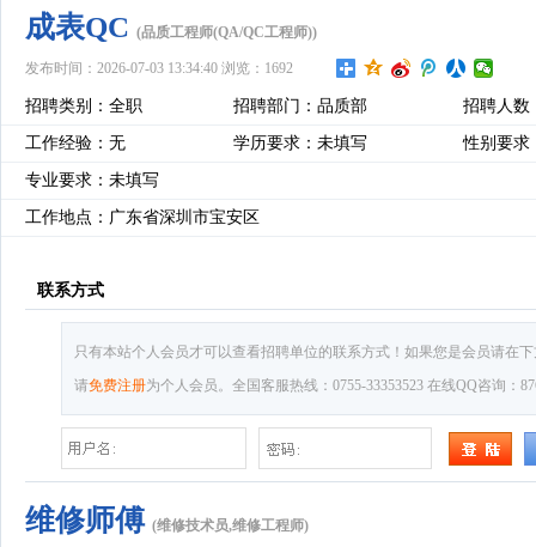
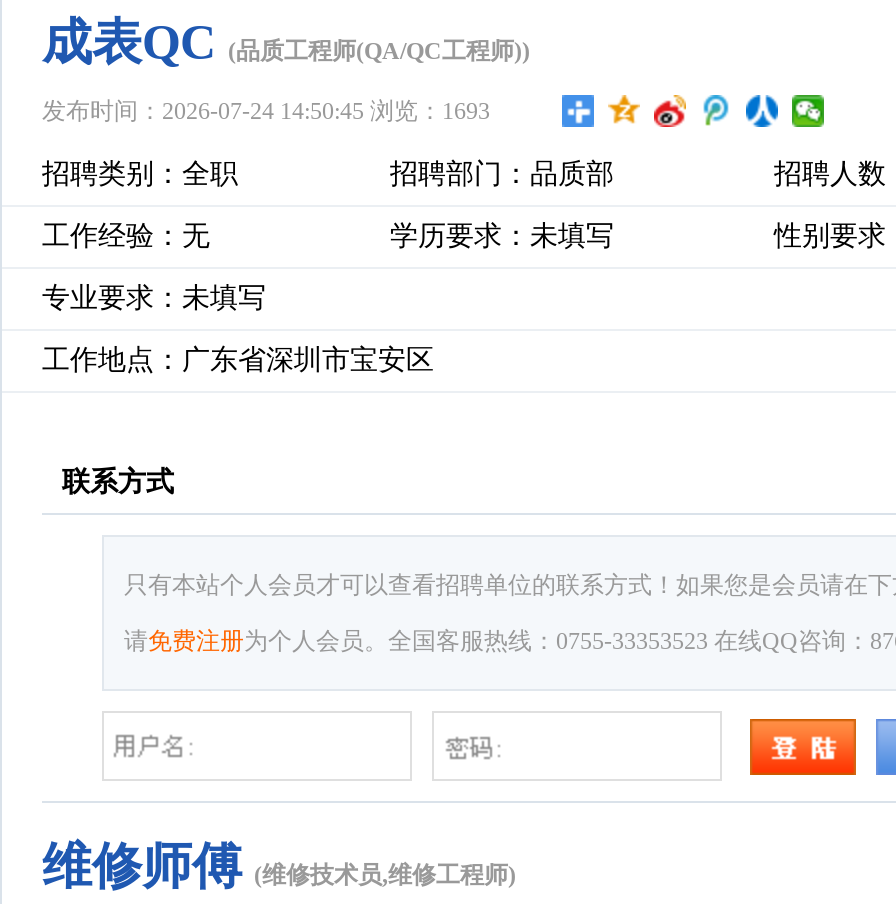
- 发布时间：2026-07-03 13:34:40 浏览：1692
+ 发布时间：2026-07-24 14:50:45 浏览：1693
